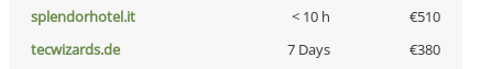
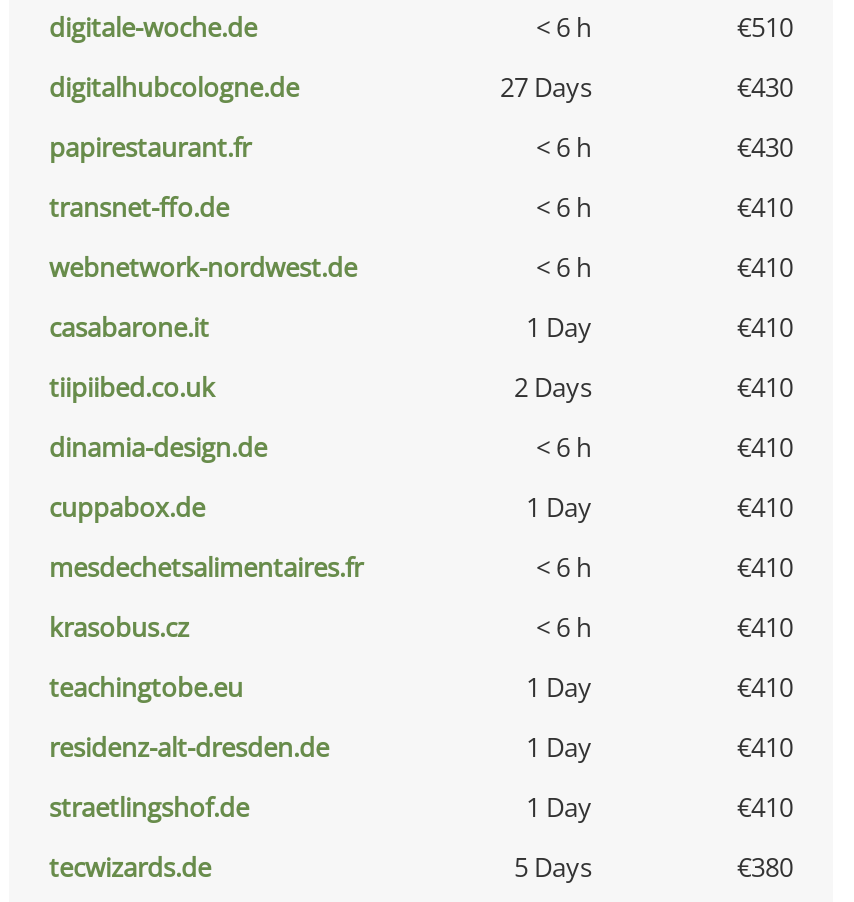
- splendorhotel.it
- < 10 h
+ digitale-woche.de
+ < 6 h

+ digitalhubcologne.de
+ 27 Days
+ €430
+ papirestaurant.fr
+ < 6 h
+ €430
+ transnet-ffo.de
+ < 6 h
+ €410
+ webnetwork-nordwest.de
+ < 6 h
+ €410
+ casabarone.it
+ 1 Day
+ €410
+ tiipiibed.co.uk
+ 2 Days
+ €410
+ dinamia-design.de
+ < 6 h
+ €410
+ cuppabox.de
+ 1 Day
+ €410
+ mesdechetsalimentaires.fr
+ < 6 h
+ €410
+ krasobus.cz
+ < 6 h
+ €410
+ teachingtobe.eu
+ 1 Day
+ €410
+ residenz-alt-dresden.de
+ 1 Day
+ €410
+ straetlingshof.de
+ 1 Day
+ €410

- 7 Days
+ 5 Days
